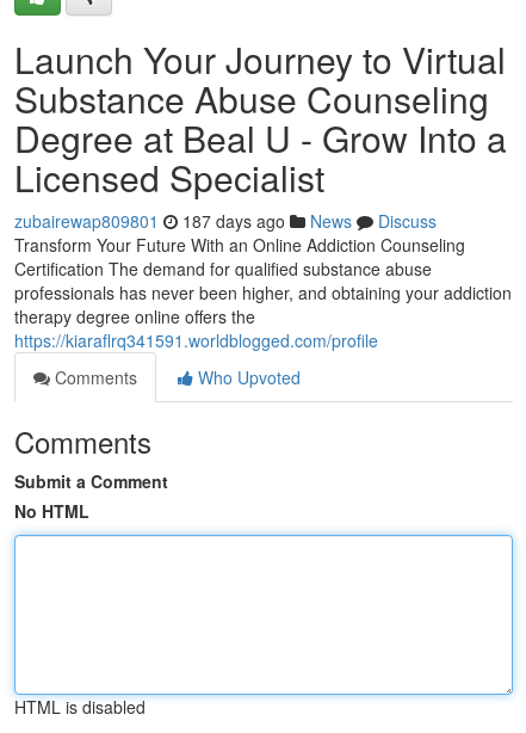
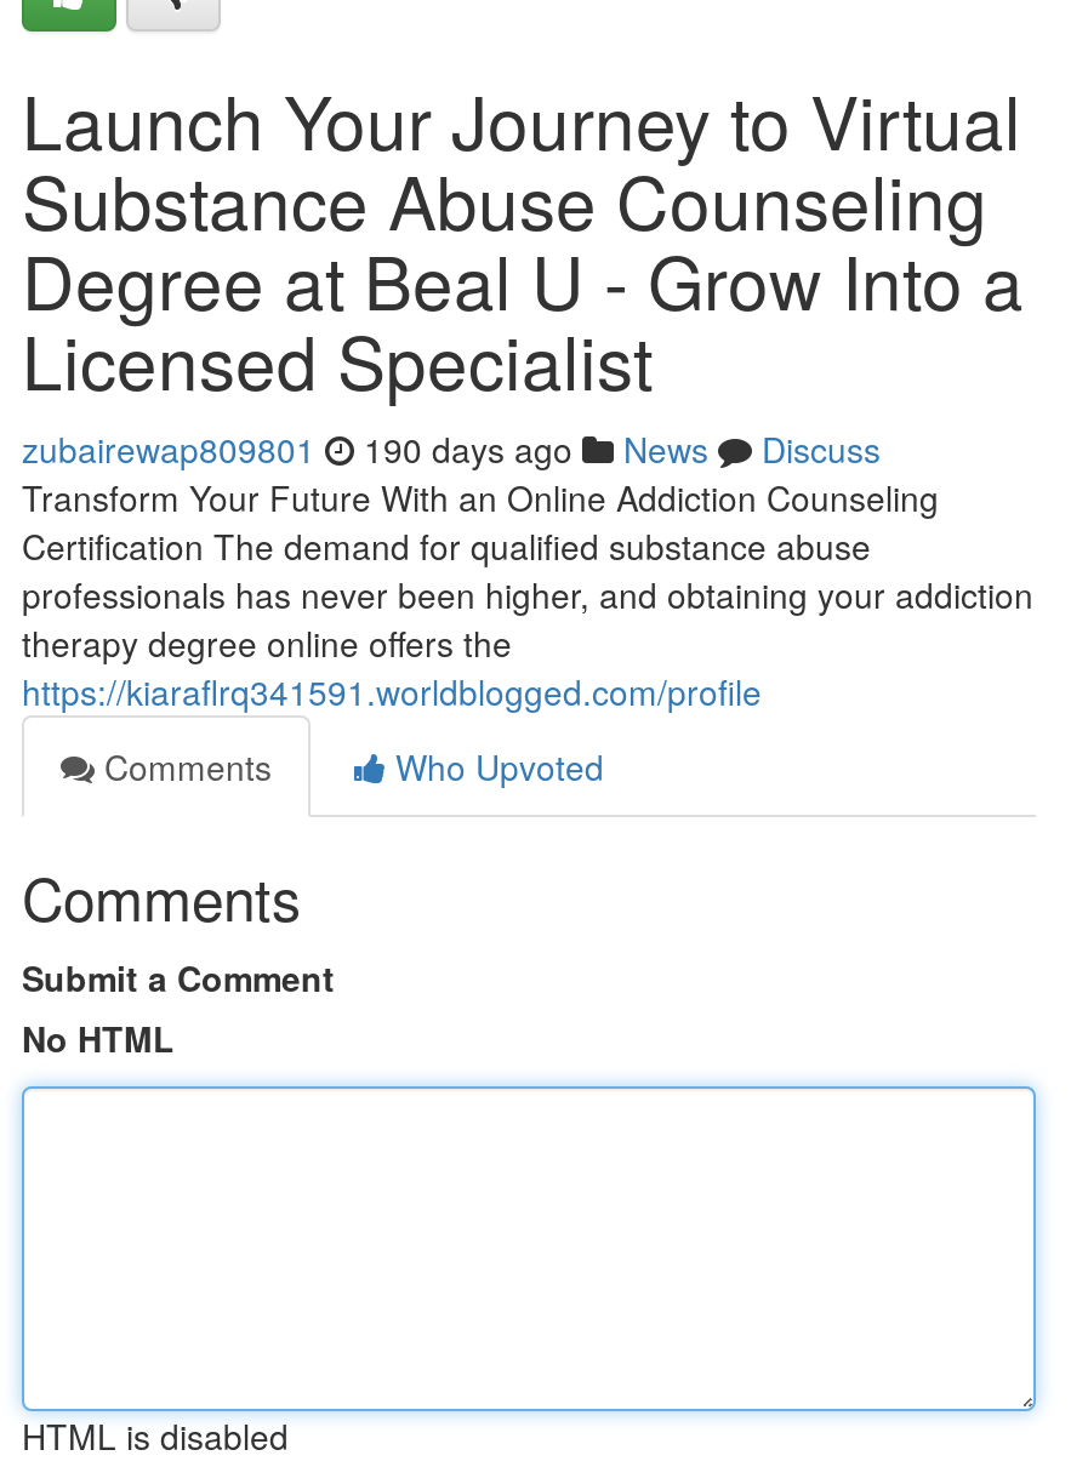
- zubairewap809801 187 days ago News Discuss
+ zubairewap809801 190 days ago News Discuss
